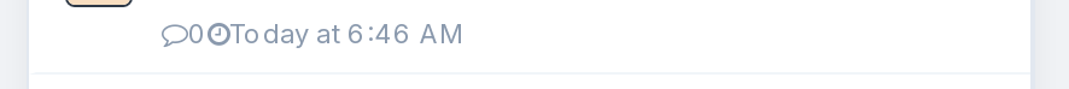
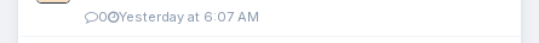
- Today at 6:46 AM
+ Yesterday at 6:07 AM
